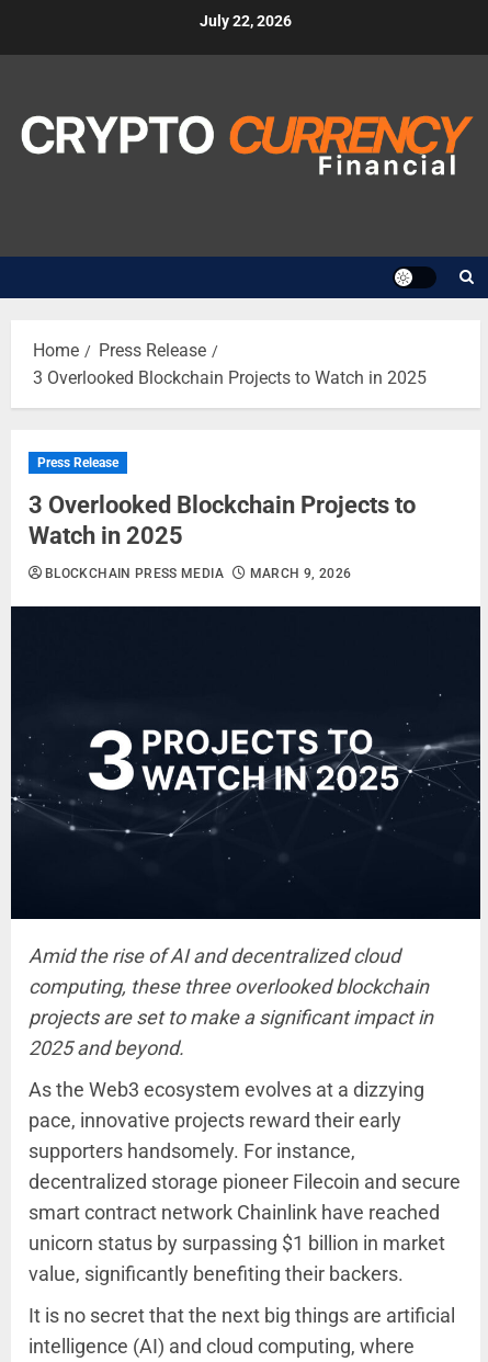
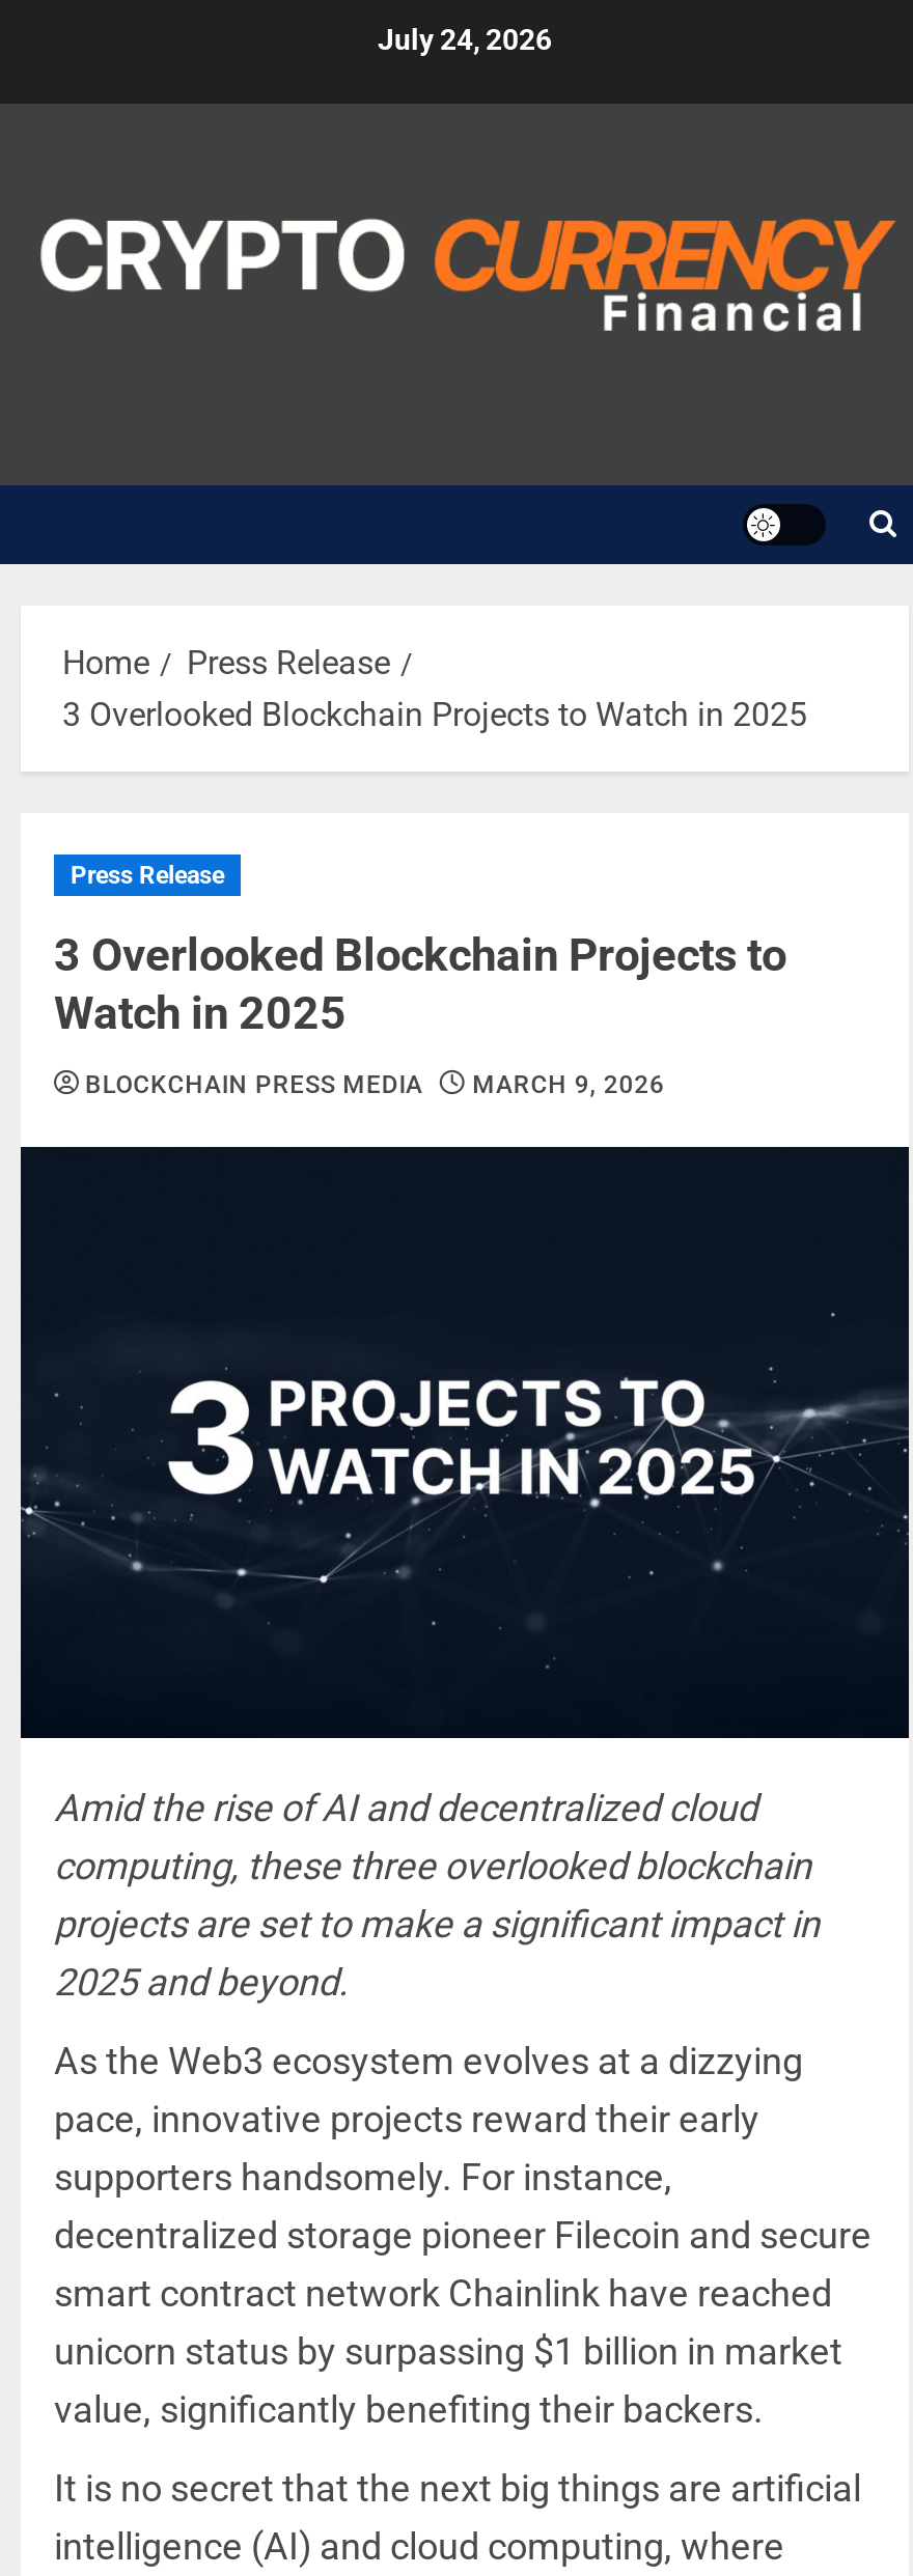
- July 22, 2026
+ July 24, 2026
